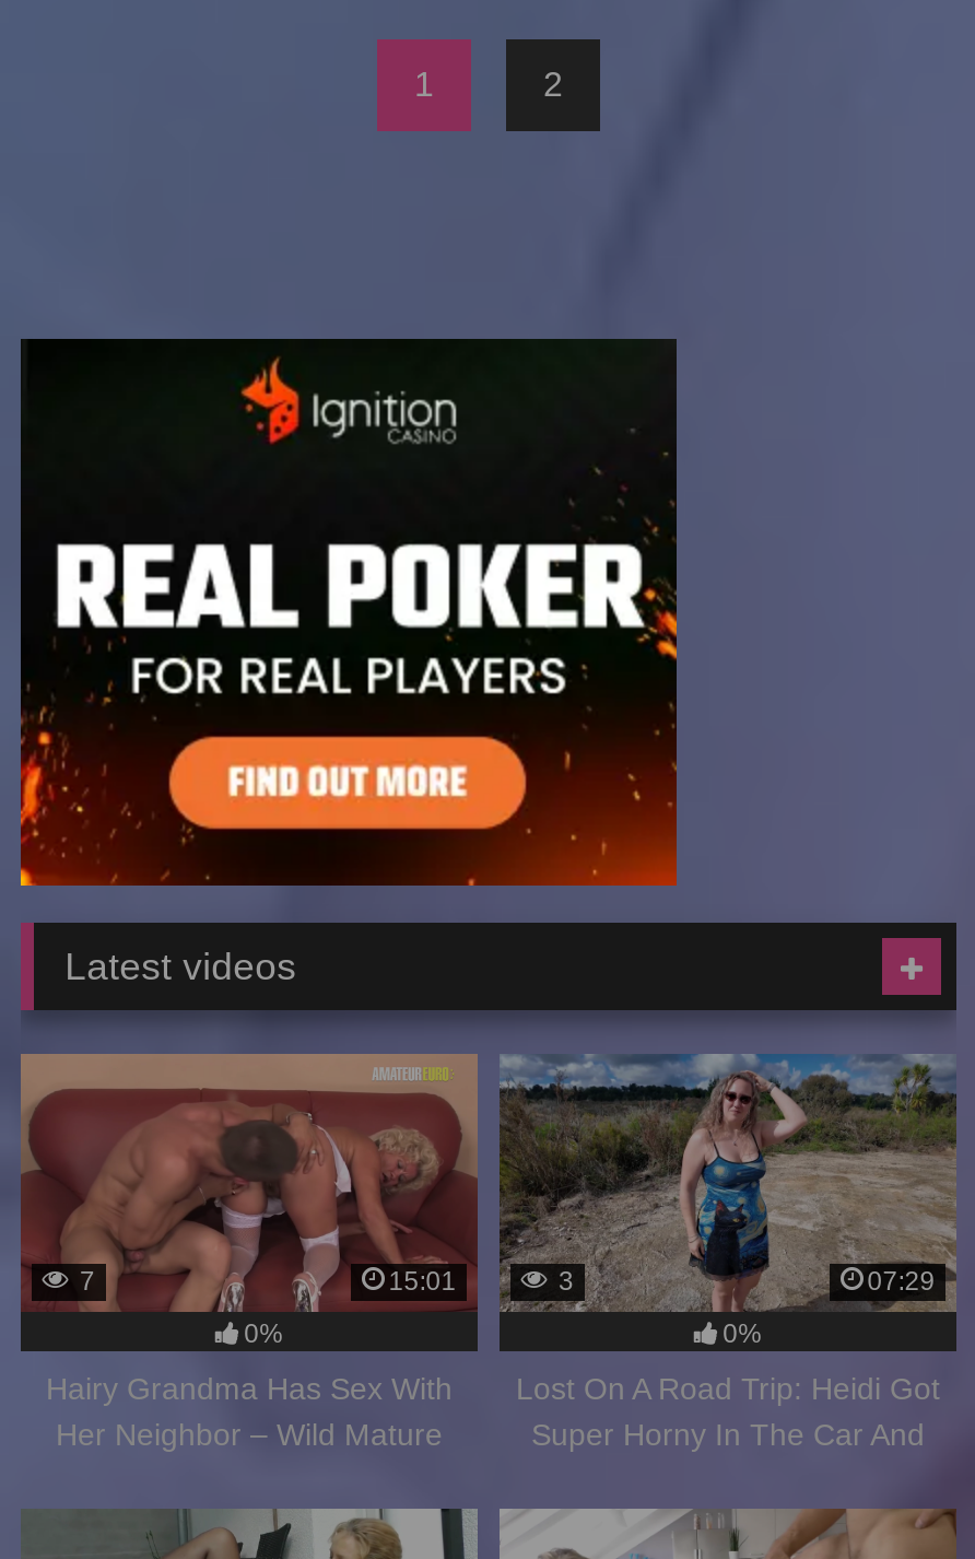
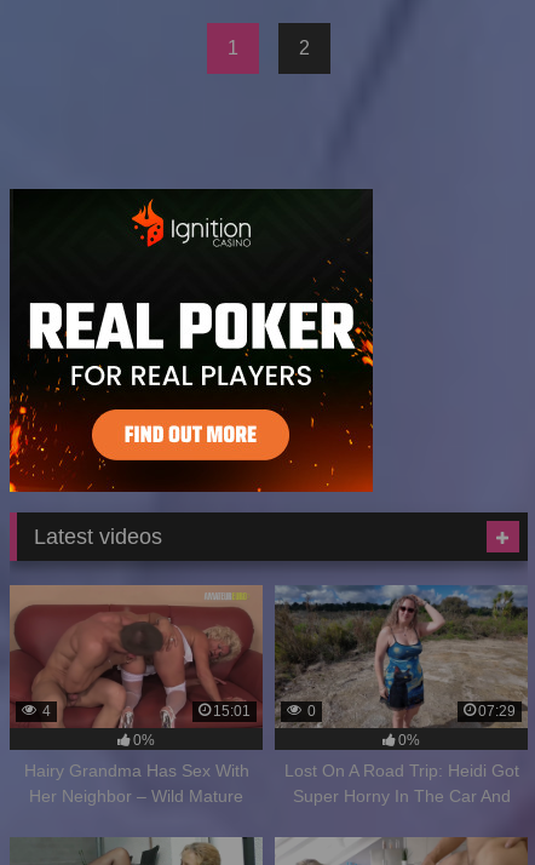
- 7
+ 4

- 3
+ 0
